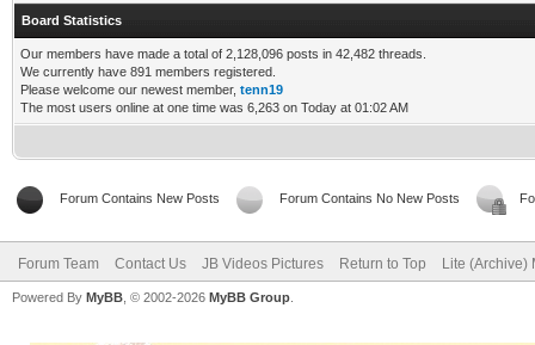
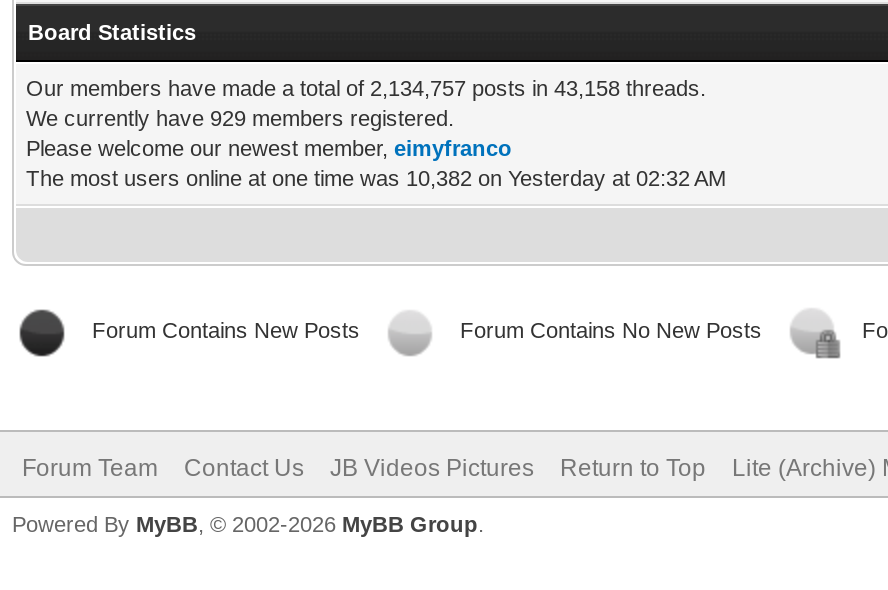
- Our members have made a total of 2,128,096 posts in 42,482 threads.
+ Our members have made a total of 2,134,757 posts in 43,158 threads.

- We currently have 891 members registered.
+ We currently have 929 members registered.

- Please welcome our newest member, tenn19
+ Please welcome our newest member, eimyfranco

- The most users online at one time was 6,263 on Today at 01:02 AM
+ The most users online at one time was 10,382 on Yesterday at 02:32 AM
